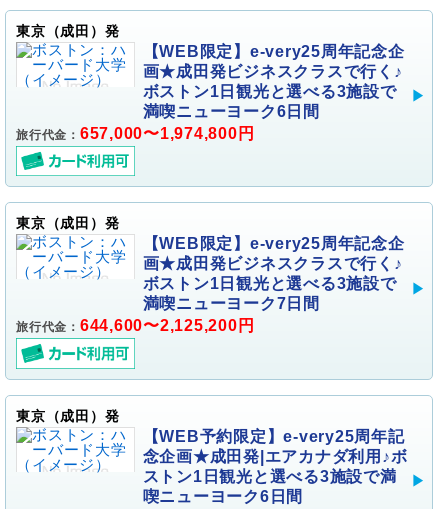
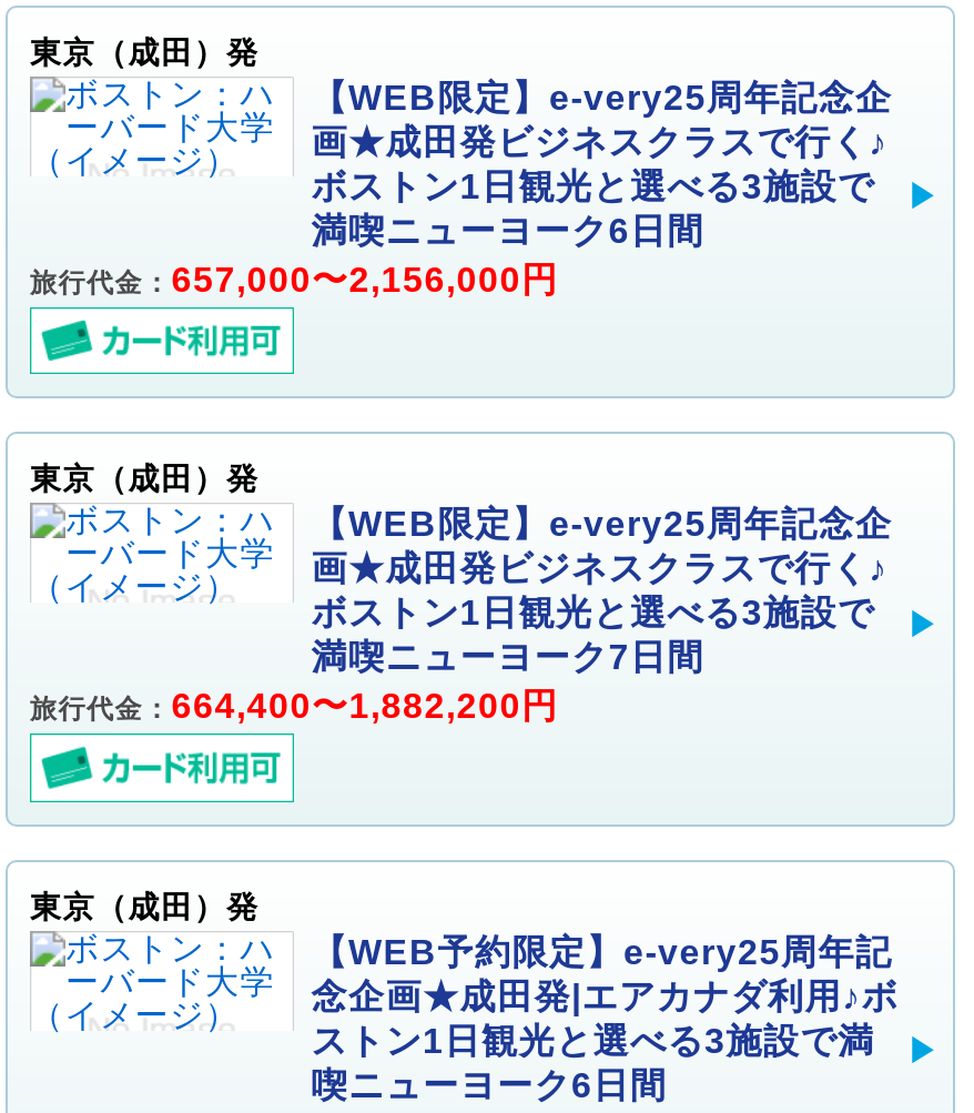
- 旅行代金：657,000〜1,974,800円
+ 旅行代金：657,000〜2,156,000円

- 旅行代金：644,600〜2,125,200円
+ 旅行代金：664,400〜1,882,200円
